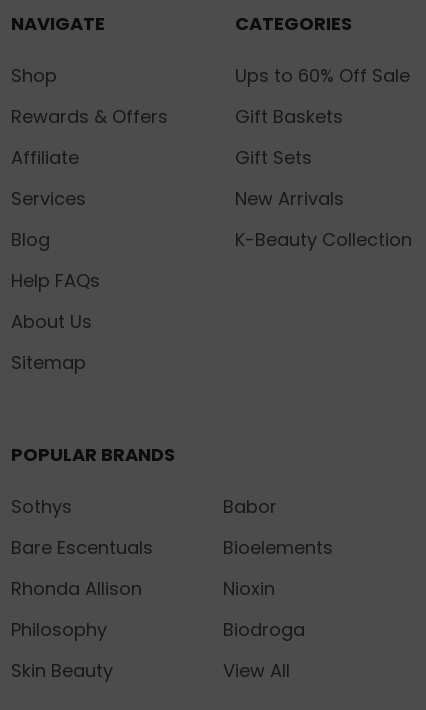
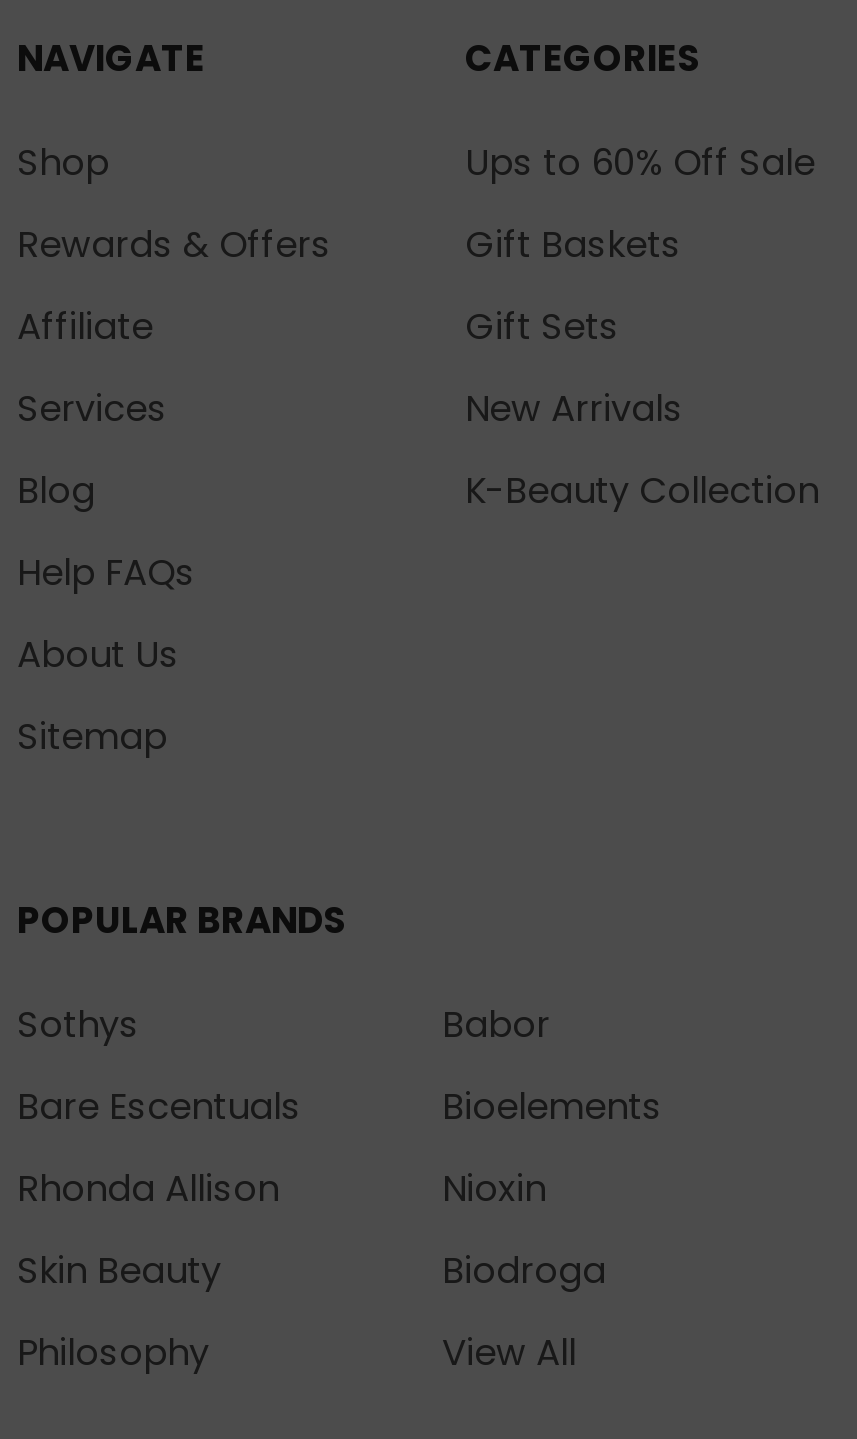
moved down: Philosophy

moved up: Skin Beauty
